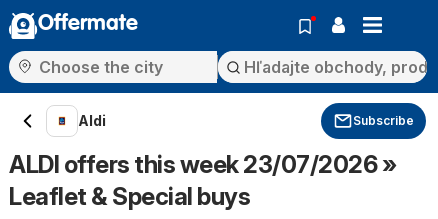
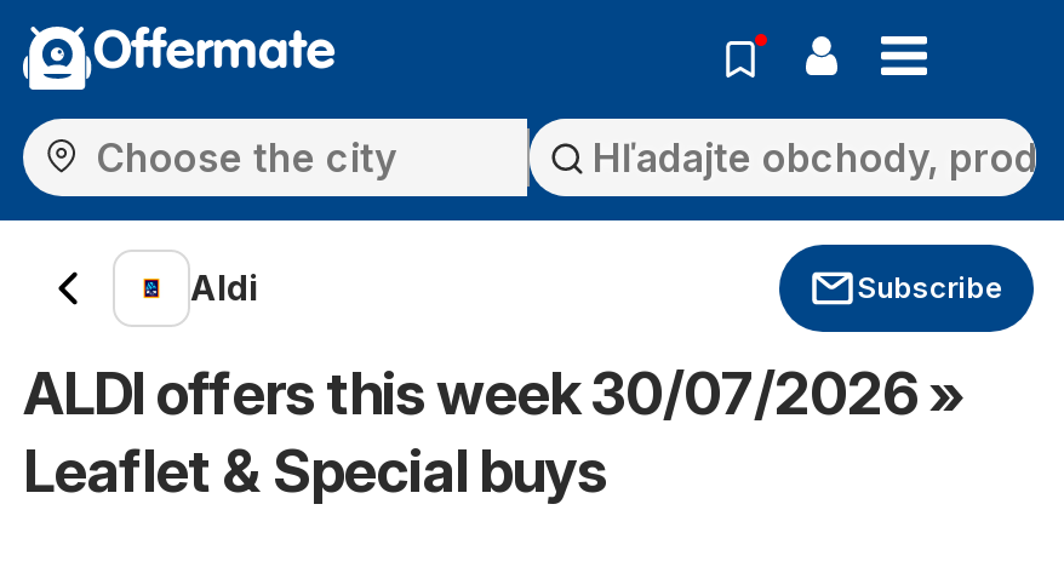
- ALDI offers this week 23/07/2026 »
+ ALDI offers this week 30/07/2026 »
